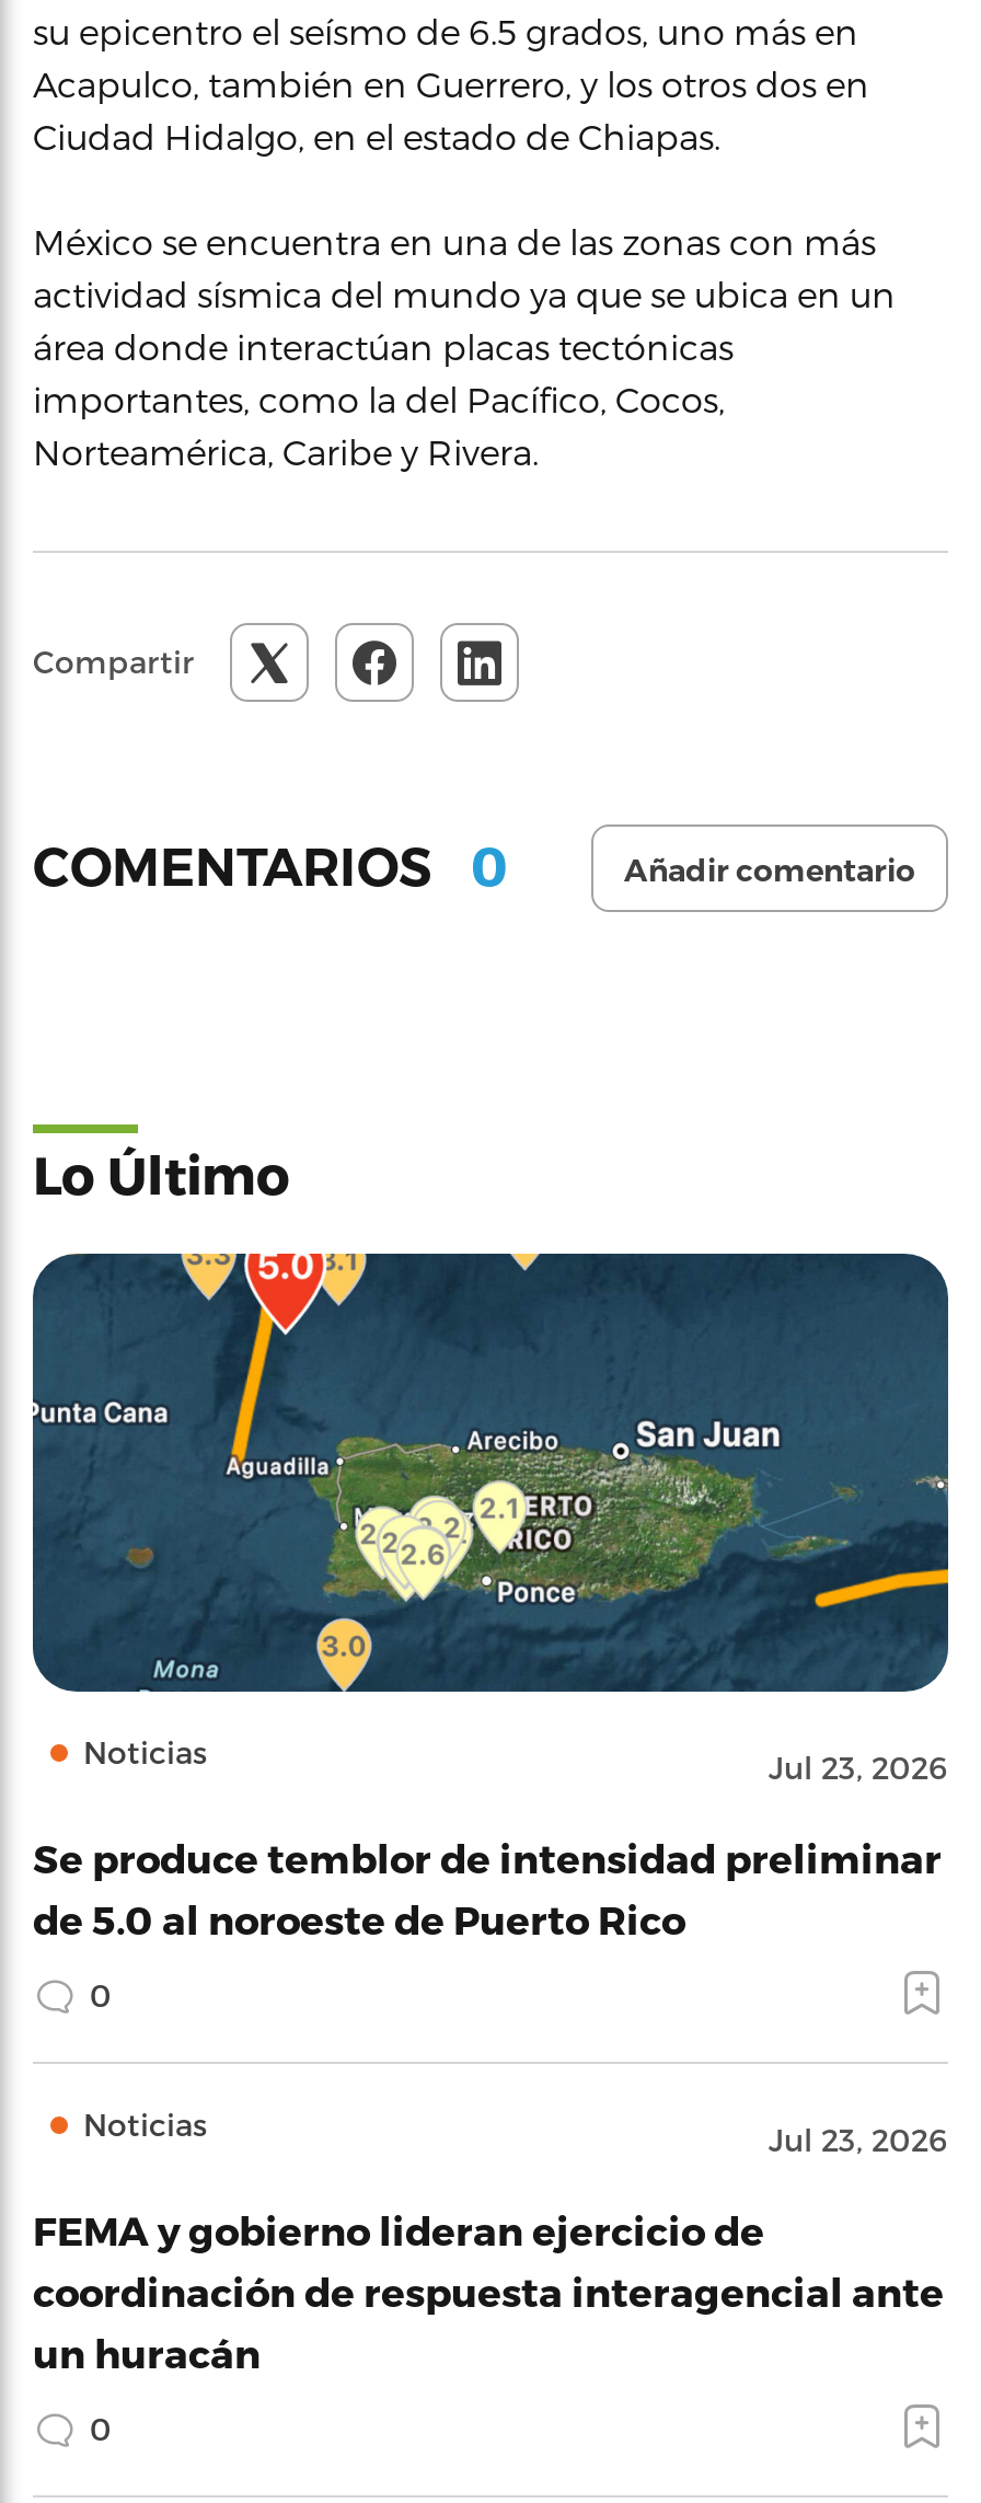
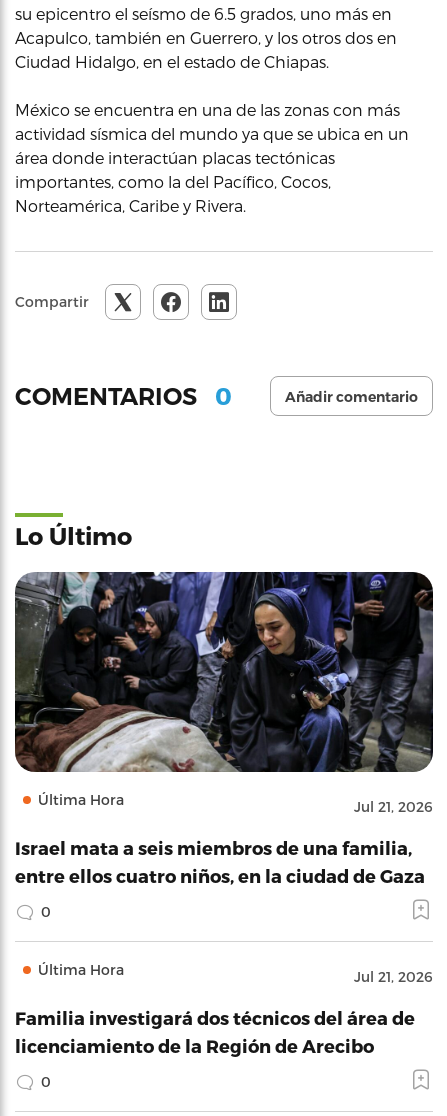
- [image]
- Noticias
- Jul 23, 2026
+ [image]
+ Última Hora
+ Jul 21, 2026

- Se produce temblor de intensidad preliminar
- de 5.0 al noroeste de Puerto Rico
+ Israel mata a seis miembros de una familia,
+ entre ellos cuatro niños, en la ciudad de Gaza

- Noticias
- Jul 23, 2026
+ Última Hora
+ Jul 21, 2026

- FEMA y gobierno lideran ejercicio de
- coordinación de respuesta interagencial ante
- un huracán
+ Familia investigará dos técnicos del área de
+ licenciamiento de la Región de Arecibo
